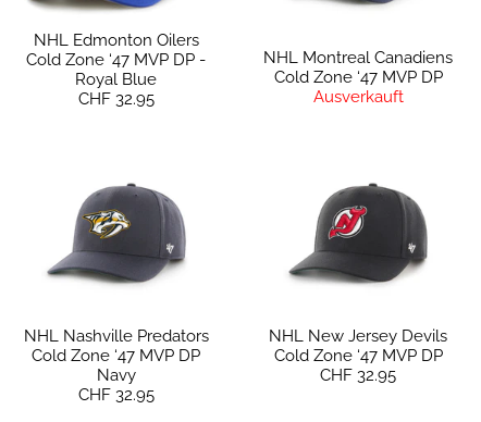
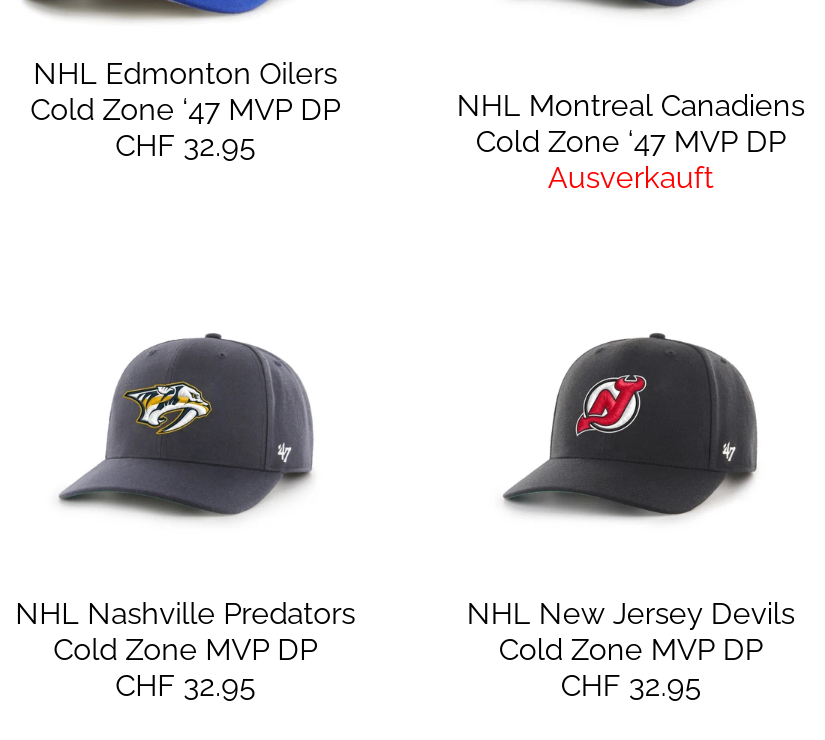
- Cold Zone ‘47 MVP DP -
- Royal Blue
+ Cold Zone ‘47 MVP DP

- Cold Zone ‘47 MVP DP
- Navy
+ Cold Zone MVP DP

- Cold Zone ‘47 MVP DP
+ Cold Zone MVP DP
